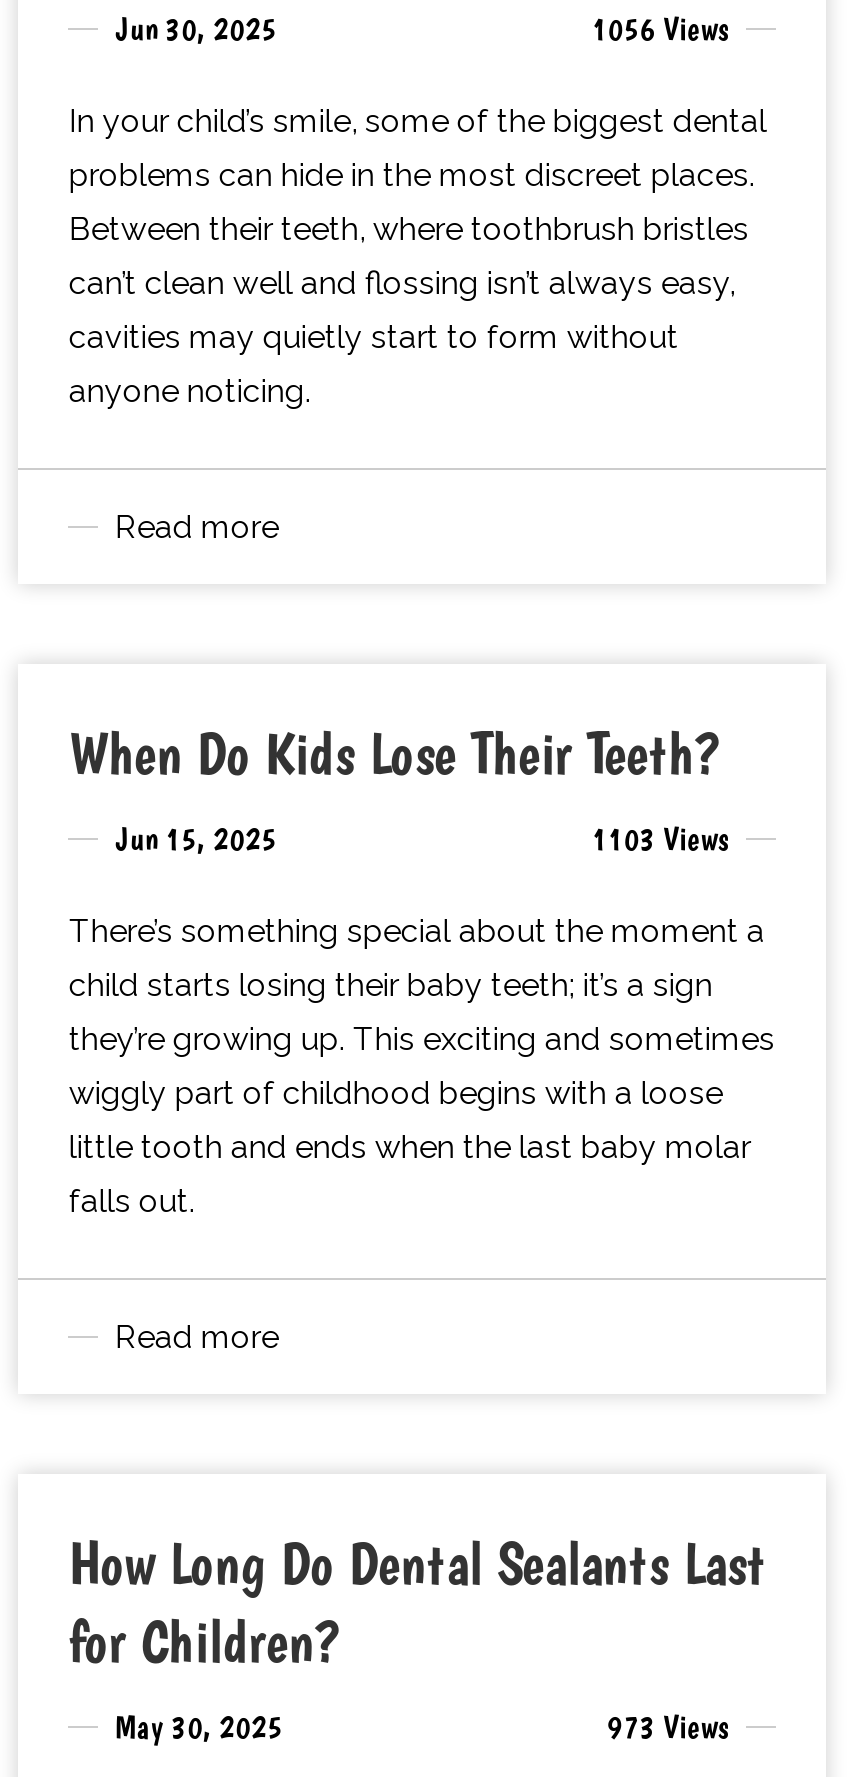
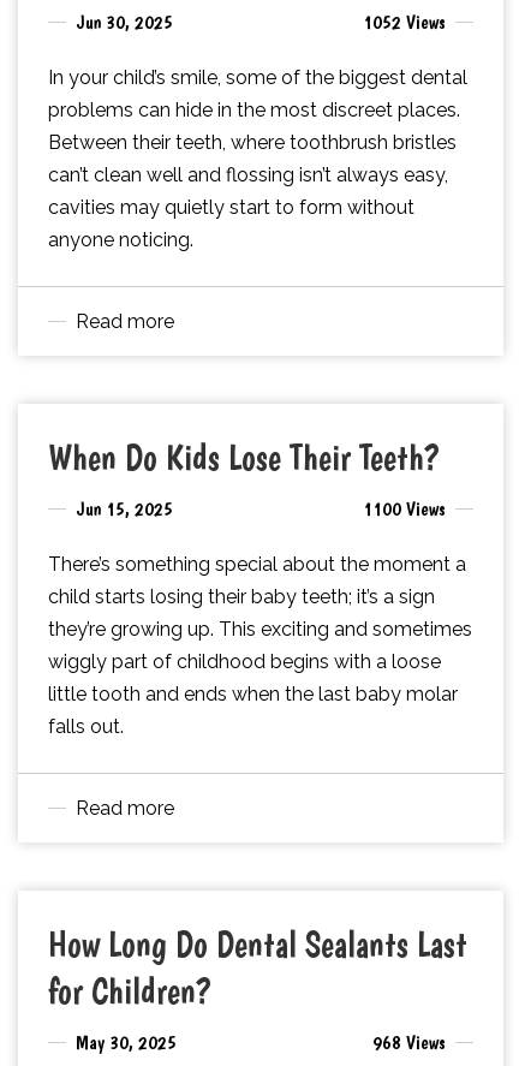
- 1056 Views
+ 1052 Views

- 1103 Views
+ 1100 Views

- 973 Views
+ 968 Views
